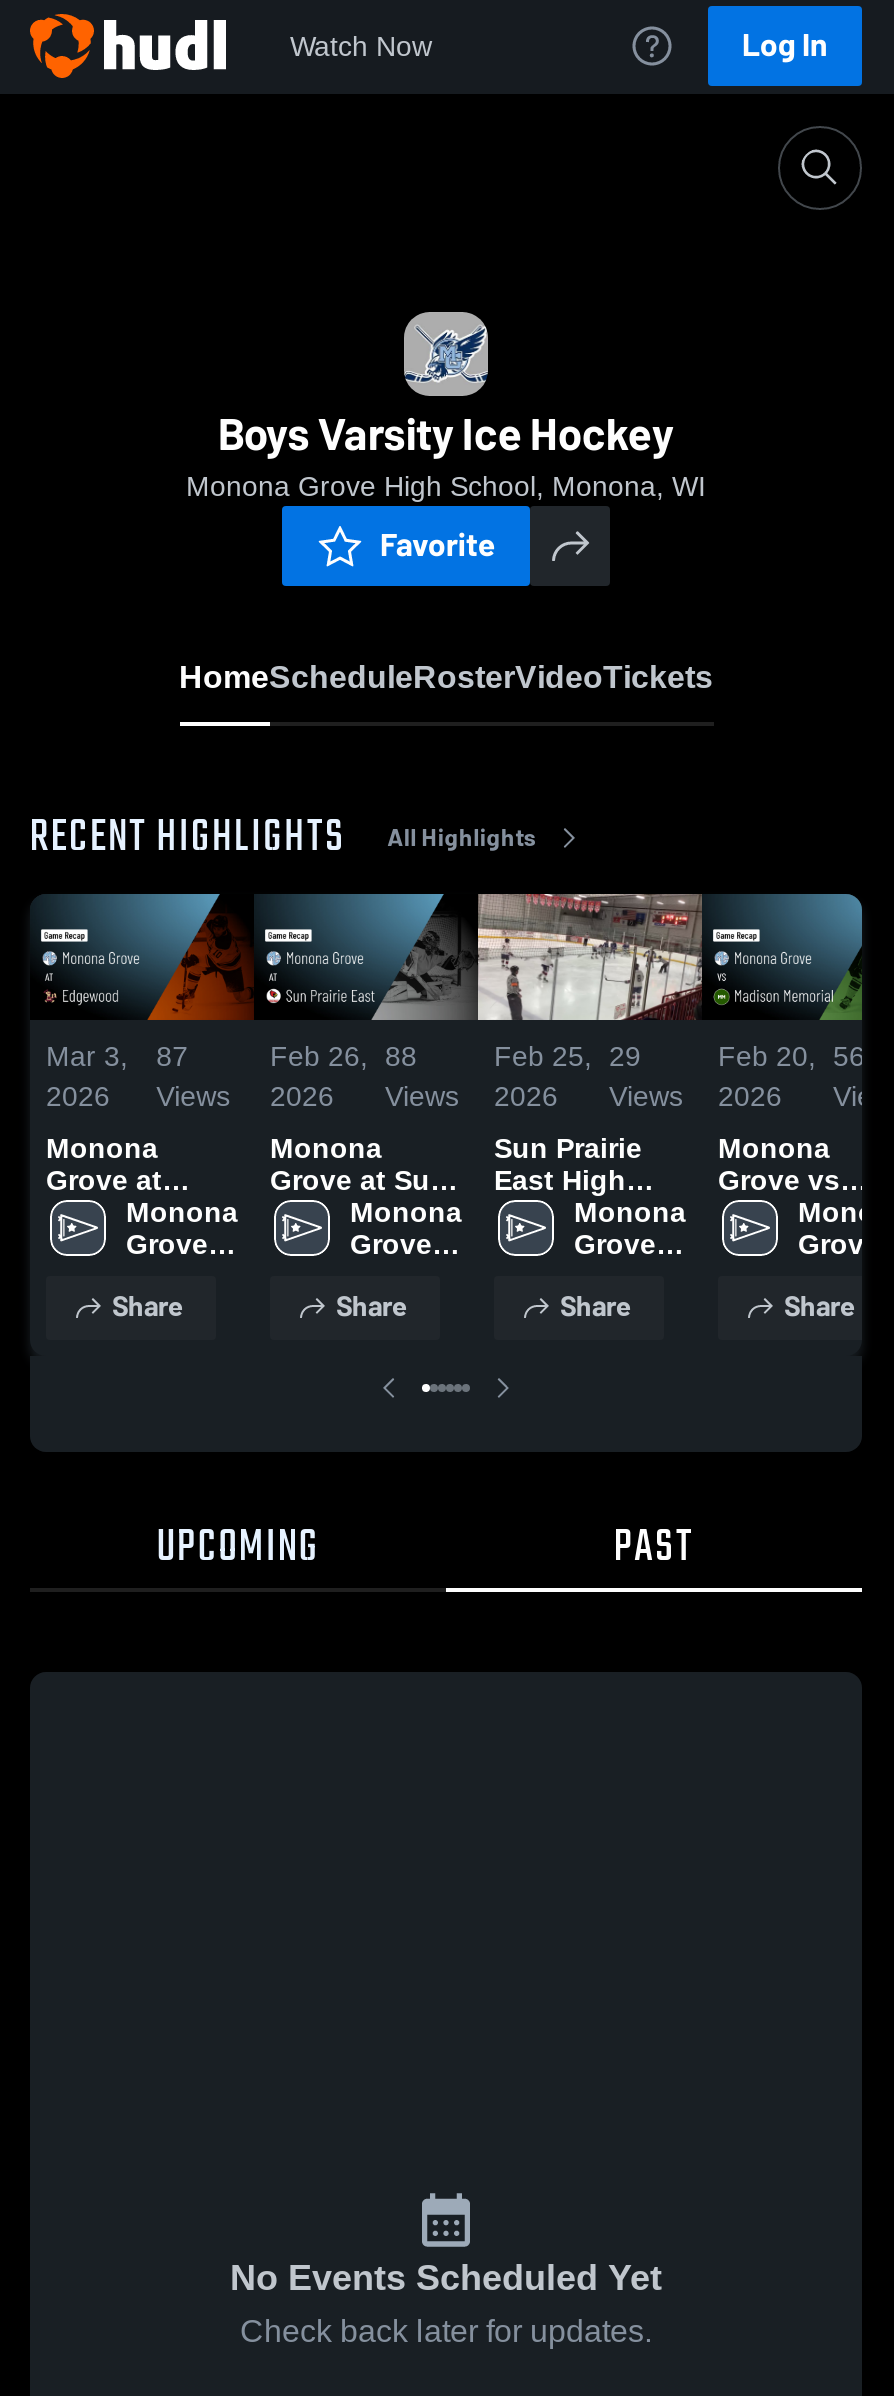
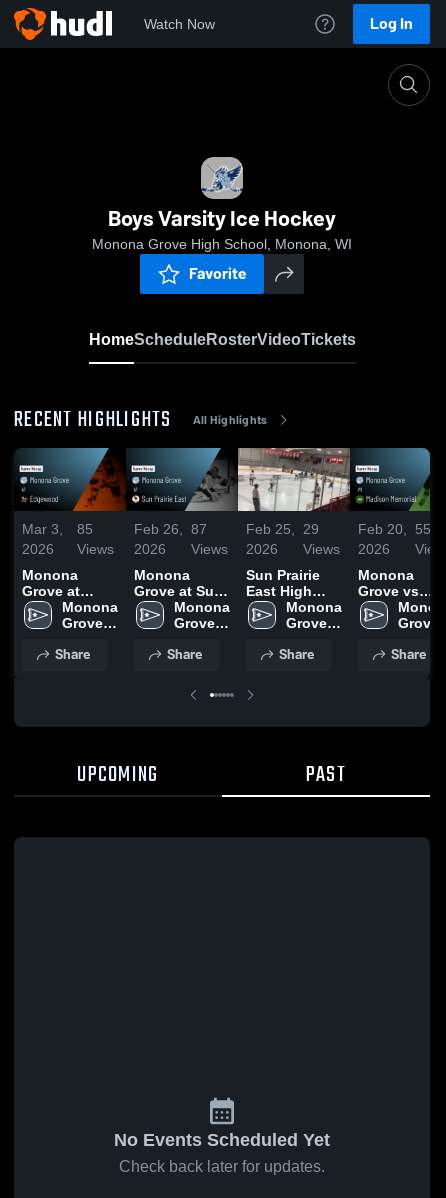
- Mar 3, 87
+ Mar 3, 85

- Feb 26, 88
+ Feb 26, 87

- Feb 20, 56
+ Feb 20, 55
